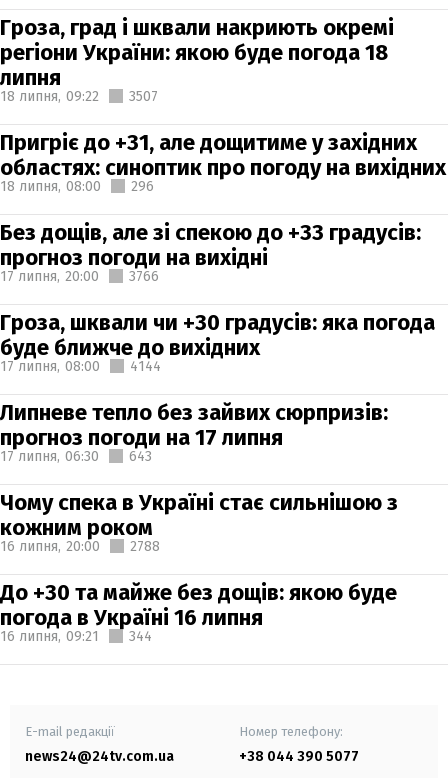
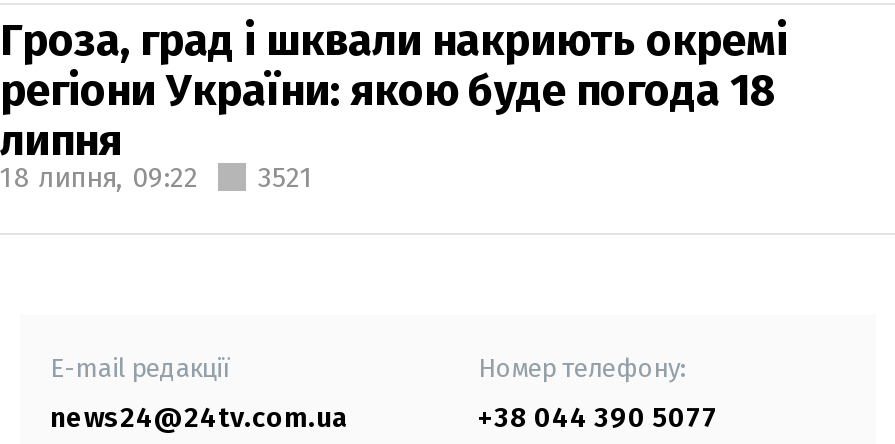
- 3507
- Пригріє до +31, але дощитиме у західних
- областях: синоптик про погоду на вихідних
- 18 липня, 08:00
- 296
- Без дощів, але зі спекою до +33 градусів:
- прогноз погоди на вихідні
- 17 липня, 20:00
- 3766
- Гроза, шквали чи +30 градусів: яка погода
- буде ближче до вихідних
- 17 липня, 08:00
- 4144
- Липневе тепло без зайвих сюрпризів:
- прогноз погоди на 17 липня
- 17 липня, 06:30
- 643
- Чому спека в Україні стає сильнішою з
- кожним роком
- 16 липня, 20:00
- 2788
- До +30 та майже без дощів: якою буде
- погода в Україні 16 липня
- 16 липня, 09:21
- 344
+ 3521
